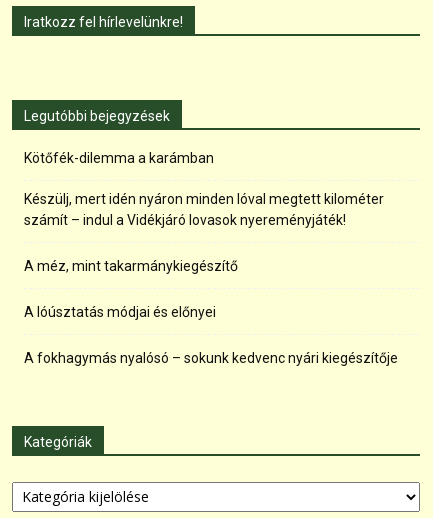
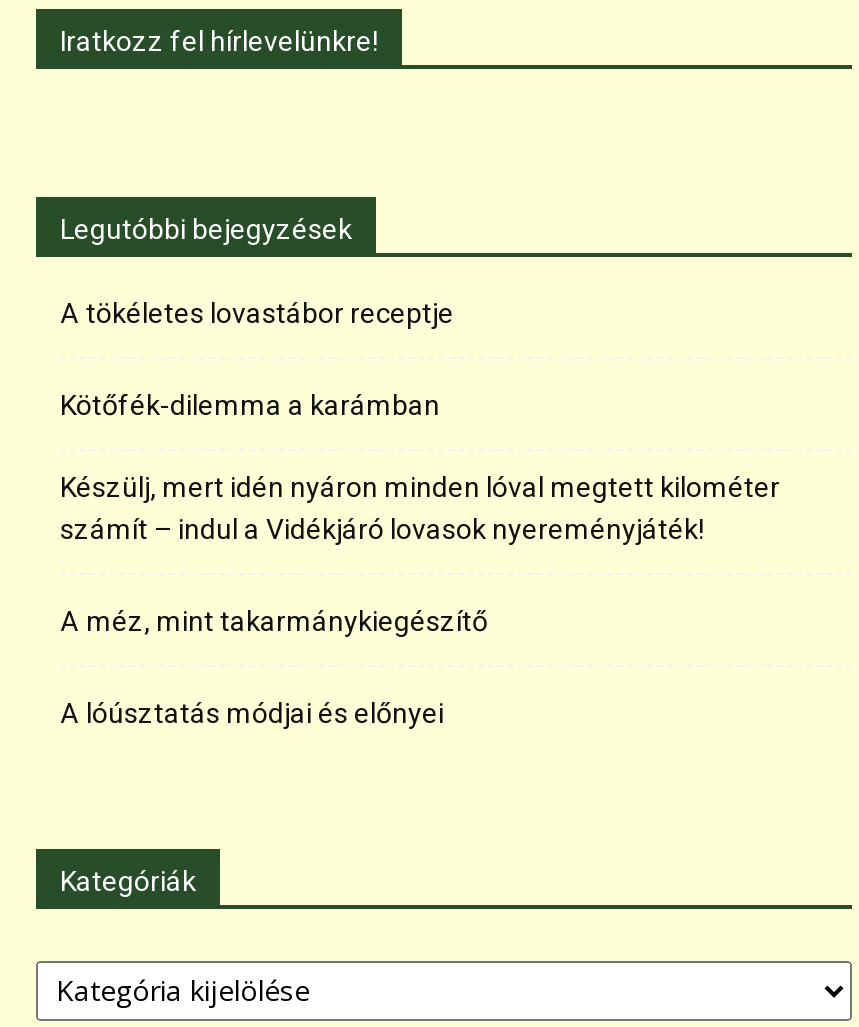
+ A tökéletes lovastábor receptje

moved down: Kötőfék-dilemma a karámban | Készülj, mert idén nyáron minden lóval megtett kilométer | számít – indul a Vidékjáró lovasok nyereményjáték! | A méz, mint takarmánykiegészítő | A lóúsztatás módjai és előnyei

- A fokhagymás nyalósó – sokunk kedvenc nyári kiegészítője
